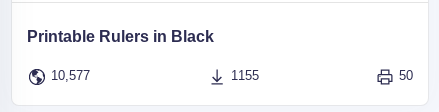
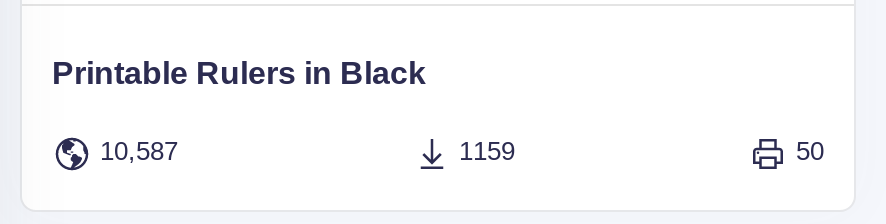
- 10,577
+ 10,587

- 1155
+ 1159
